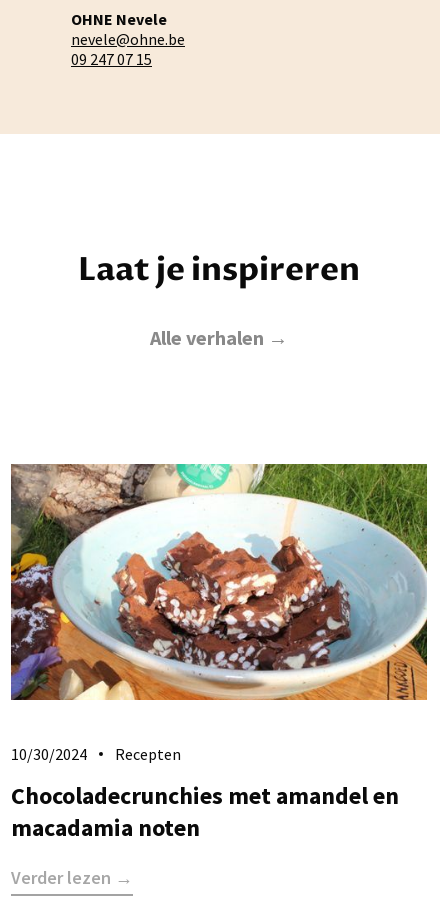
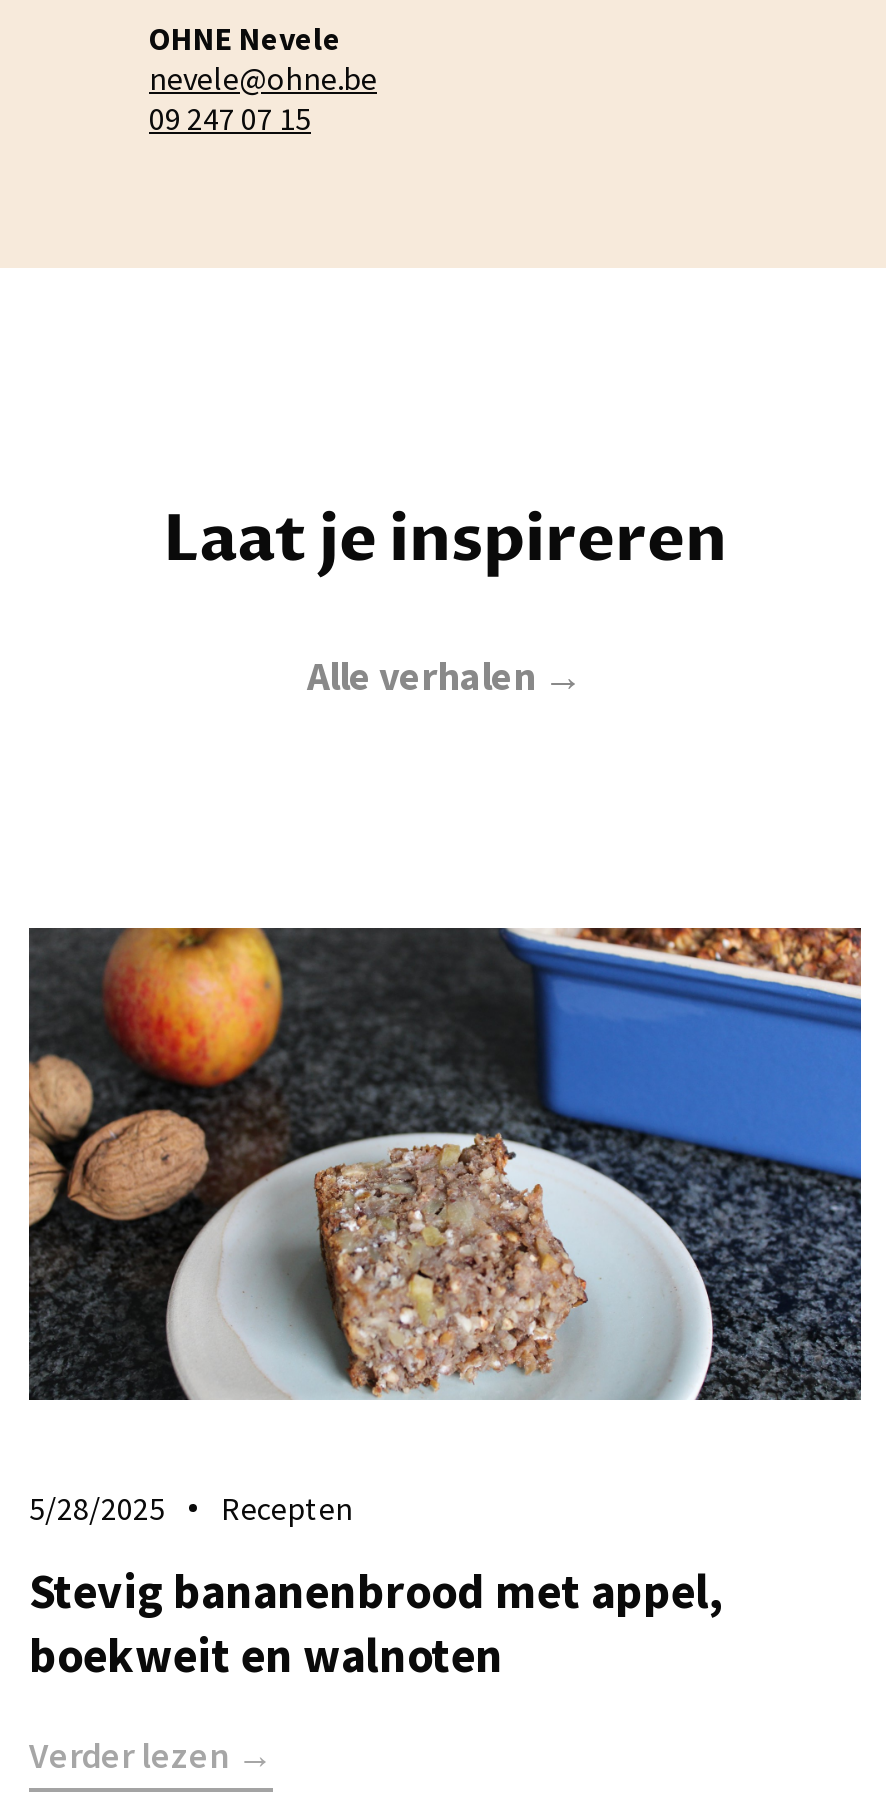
- [image]
+ [image]

- 10/30/2024 Recepten
+ 5/28/2025 Recepten

- Chocoladecrunchies met amandel en
- macadamia noten
+ Stevig bananenbrood met appel,
+ boekweit en walnoten
